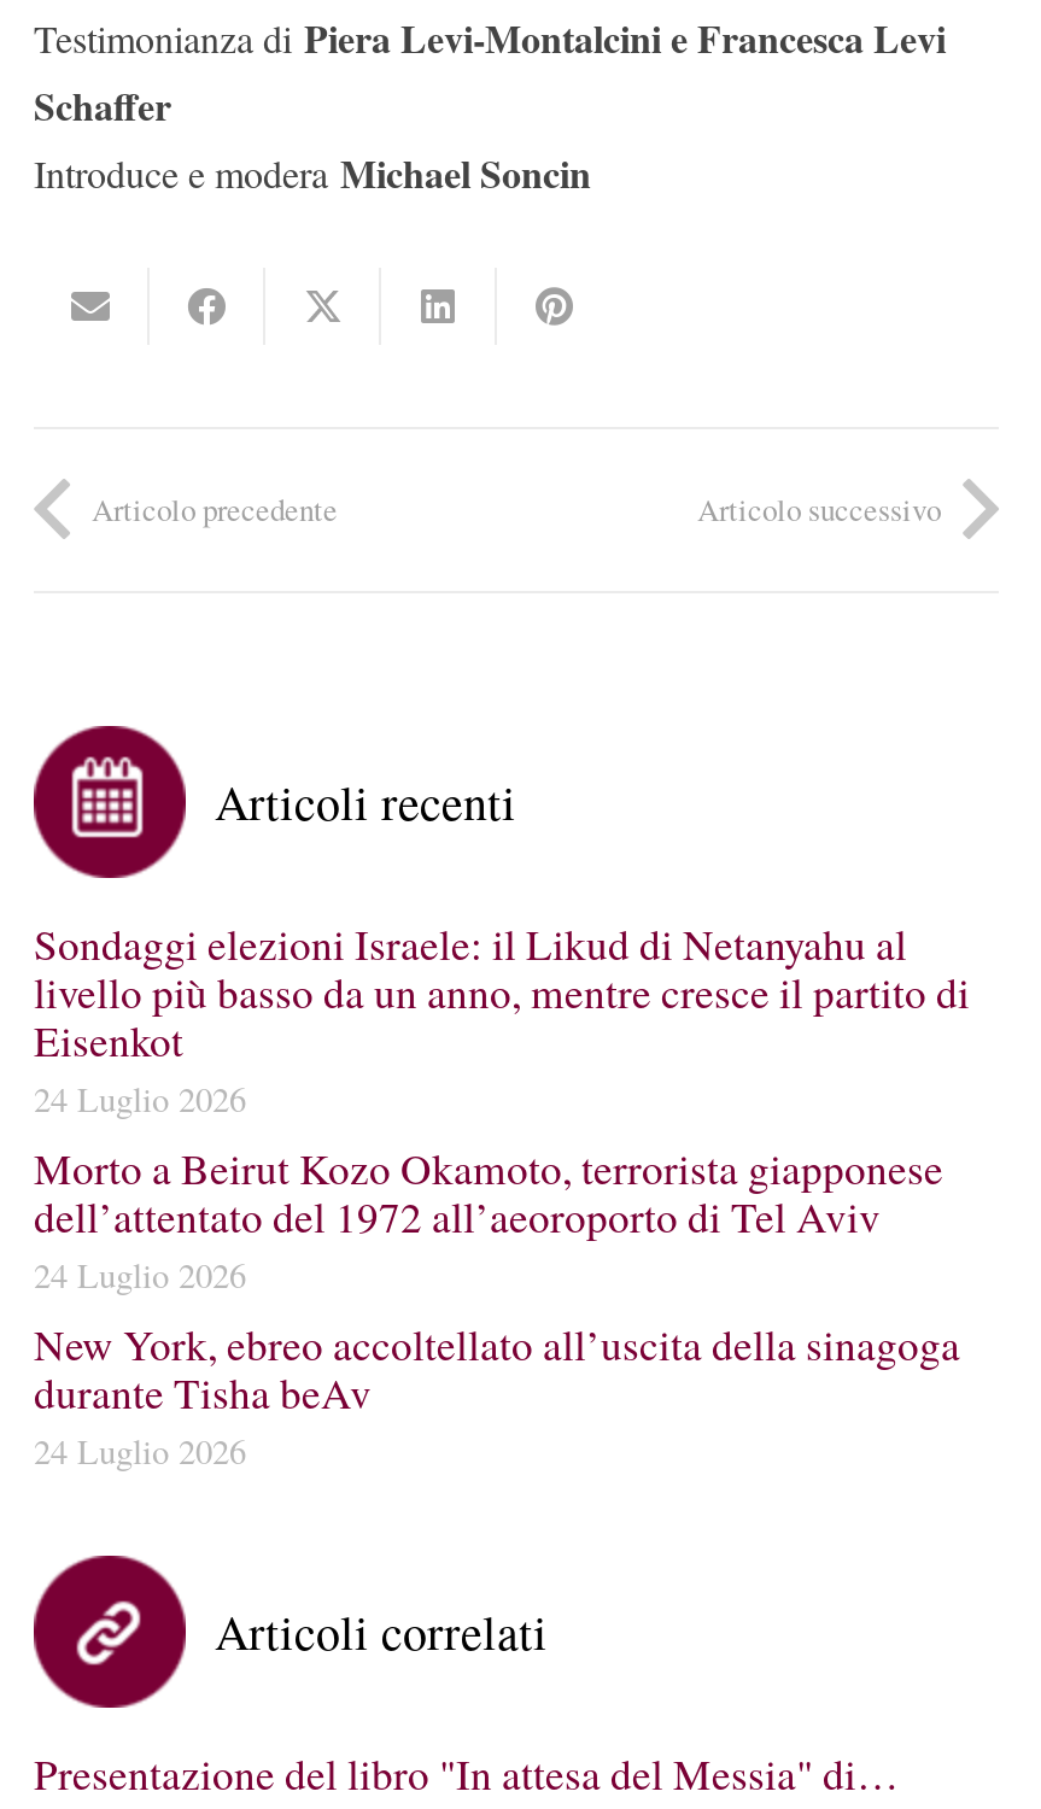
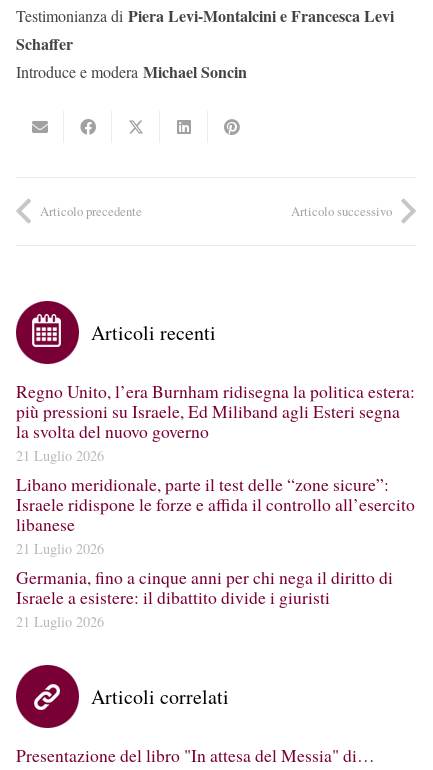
- Sondaggi elezioni Israele: il Likud di Netanyahu al
- livello più basso da un anno, mentre cresce il partito di
- Eisenkot
- 24 Luglio 2026
- Morto a Beirut Kozo Okamoto, terrorista giapponese
- dell’attentato del 1972 all’aeoroporto di Tel Aviv
- 24 Luglio 2026
- New York, ebreo accoltellato all’uscita della sinagoga
- durante Tisha beAv
- 24 Luglio 2026
+ Regno Unito, l’era Burnham ridisegna la politica estera:
+ più pressioni su Israele, Ed Miliband agli Esteri segna
+ la svolta del nuovo governo
+ 21 Luglio 2026
+ Libano meridionale, parte il test delle “zone sicure”:
+ Israele ridispone le forze e affida il controllo all’esercito
+ libanese
+ 21 Luglio 2026
+ Germania, fino a cinque anni per chi nega il diritto di
+ Israele a esistere: il dibattito divide i giuristi
+ 21 Luglio 2026
